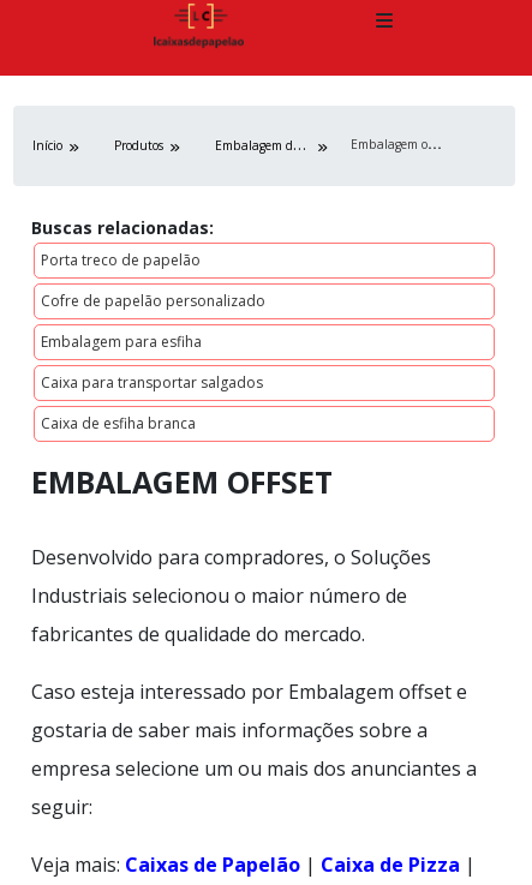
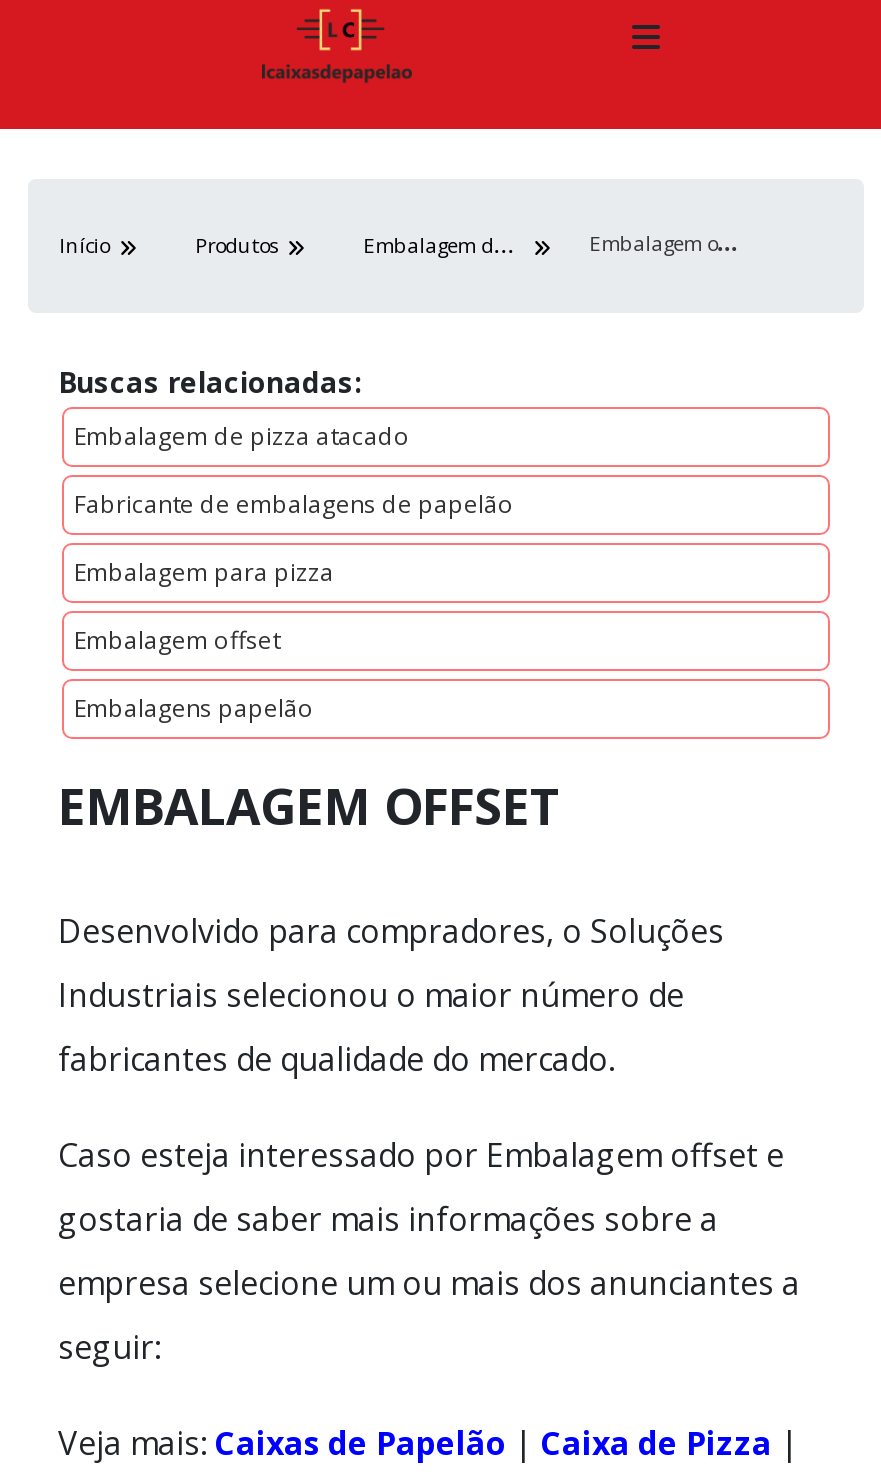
- Porta treco de papelão
+ Embalagem de pizza atacado

- Cofre de papelão personalizado
+ Fabricante de embalagens de papelão

- Embalagem para esfiha
+ Embalagem para pizza

- Caixa para transportar salgados
+ Embalagem offset

- Caixa de esfiha branca
+ Embalagens papelão
